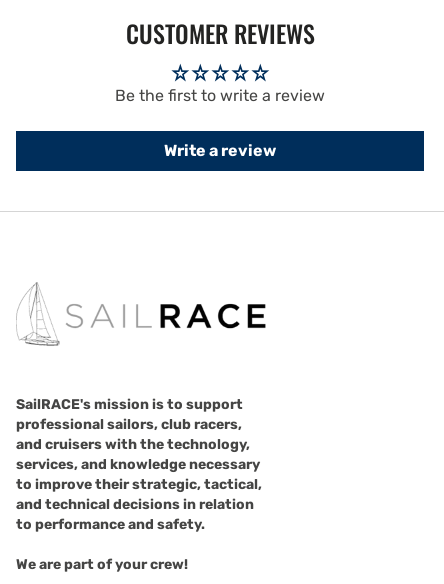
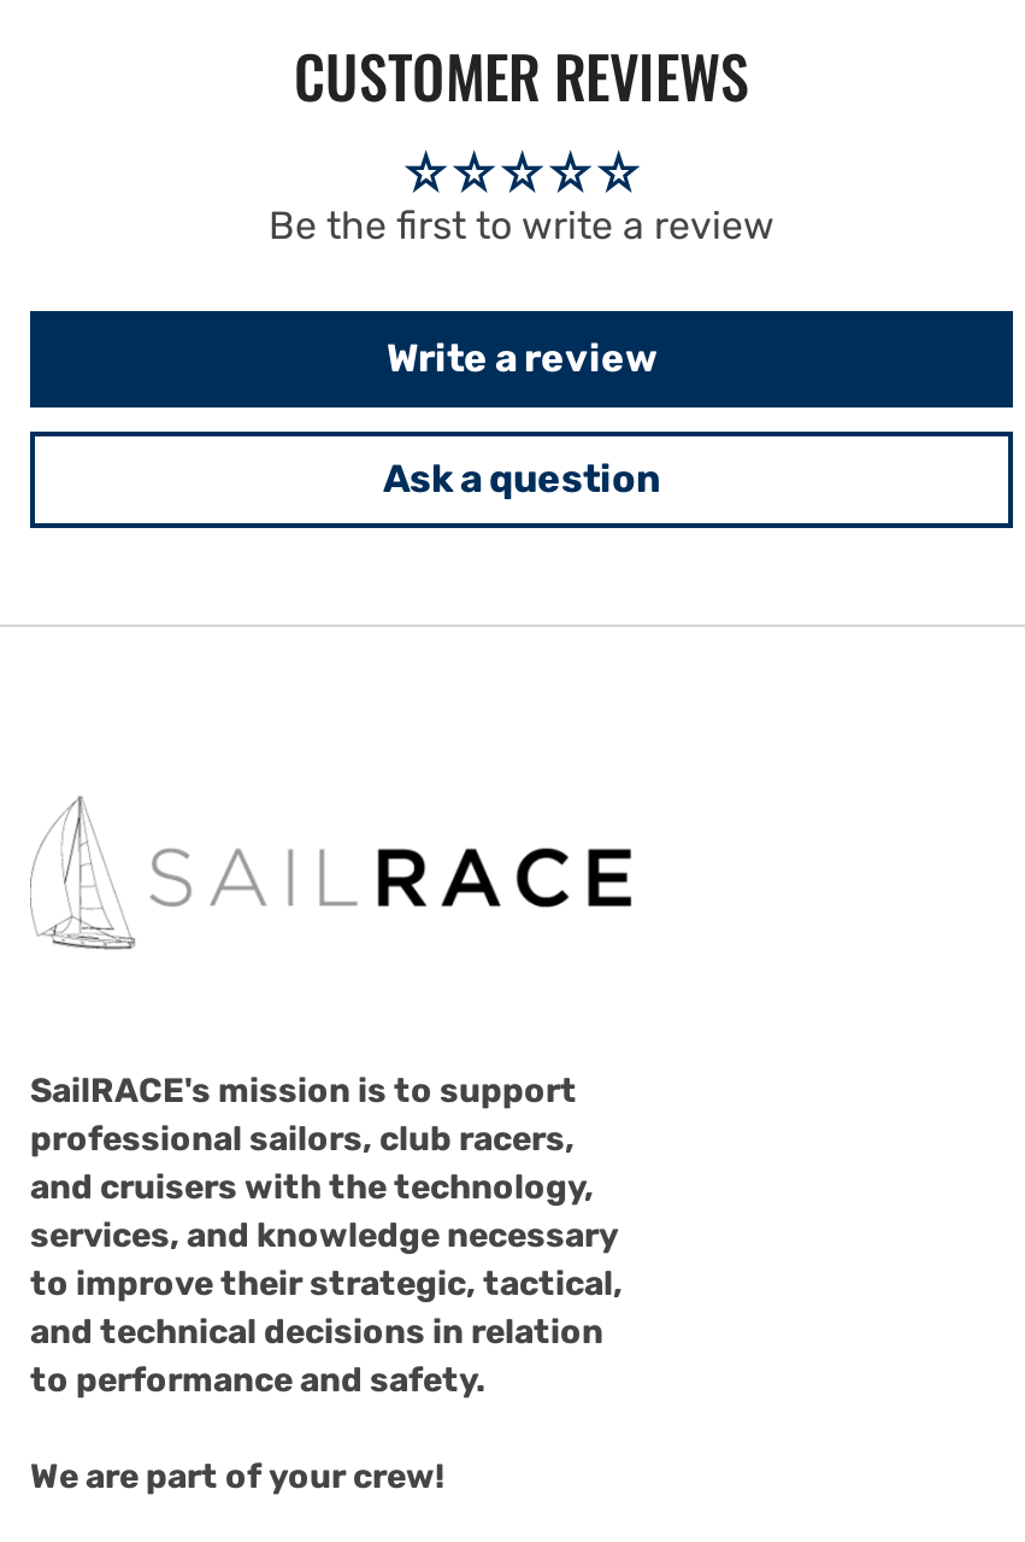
+ Ask a question
